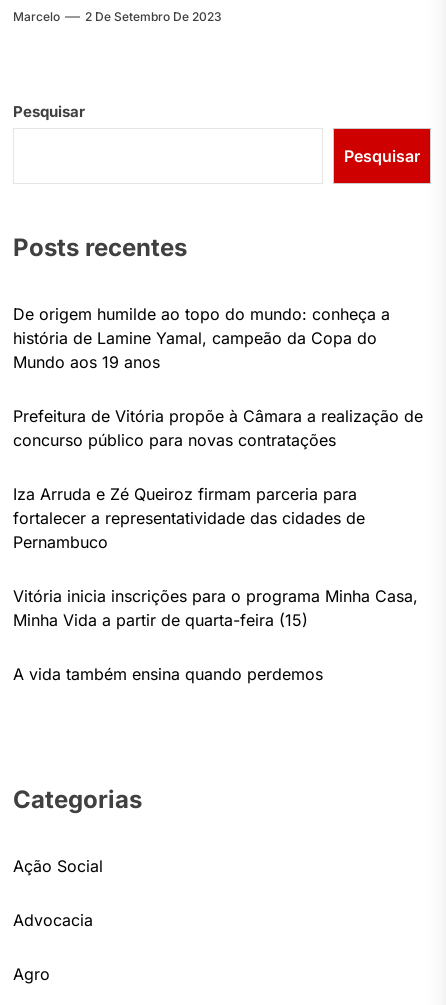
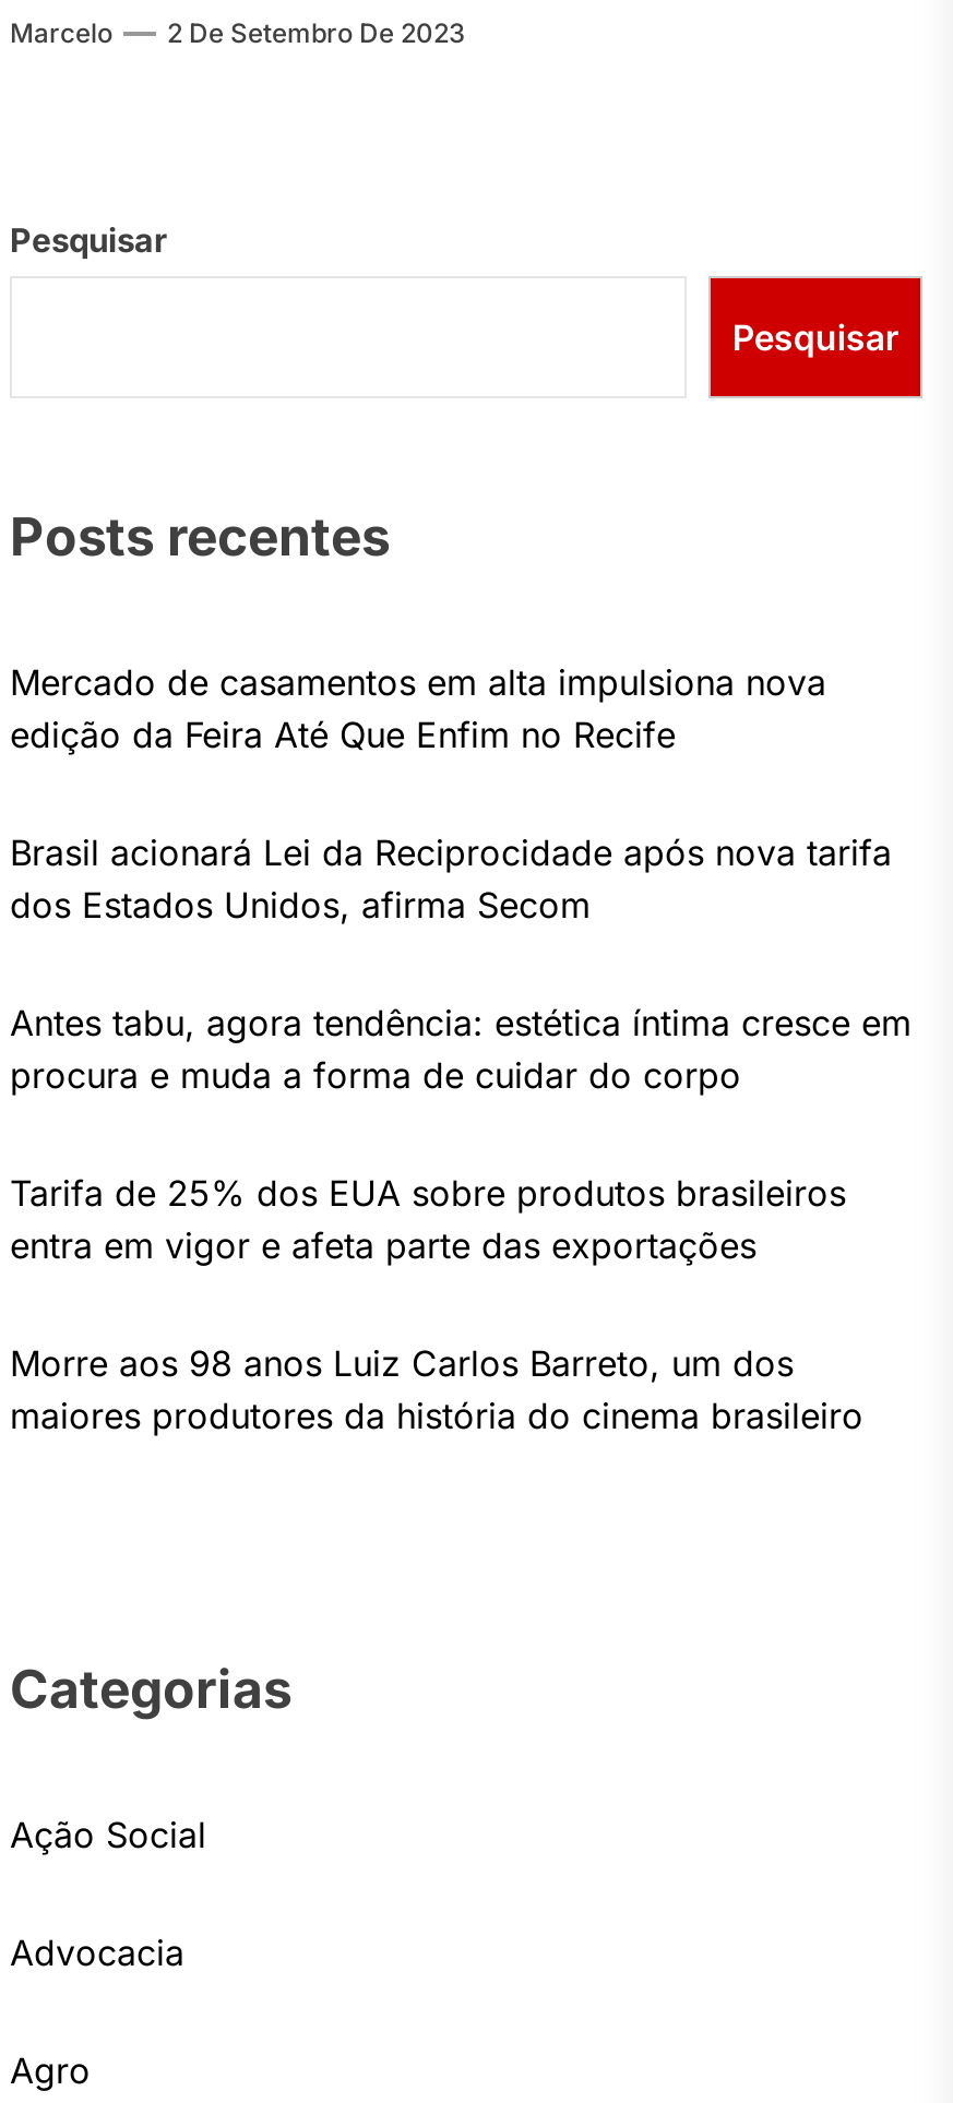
- De origem humilde ao topo do mundo: conheça a
- história de Lamine Yamal, campeão da Copa do
- Mundo aos 19 anos
+ Mercado de casamentos em alta impulsiona nova
+ edição da Feira Até Que Enfim no Recife

- Prefeitura de Vitória propõe à Câmara a realização de
- concurso público para novas contratações
+ Brasil acionará Lei da Reciprocidade após nova tarifa
+ dos Estados Unidos, afirma Secom

- Iza Arruda e Zé Queiroz firmam parceria para
- fortalecer a representatividade das cidades de
- Pernambuco
+ Antes tabu, agora tendência: estética íntima cresce em
+ procura e muda a forma de cuidar do corpo

- Vitória inicia inscrições para o programa Minha Casa,
- Minha Vida a partir de quarta-feira (15)
+ Tarifa de 25% dos EUA sobre produtos brasileiros
+ entra em vigor e afeta parte das exportações

- A vida também ensina quando perdemos
+ Morre aos 98 anos Luiz Carlos Barreto, um dos
+ maiores produtores da história do cinema brasileiro
